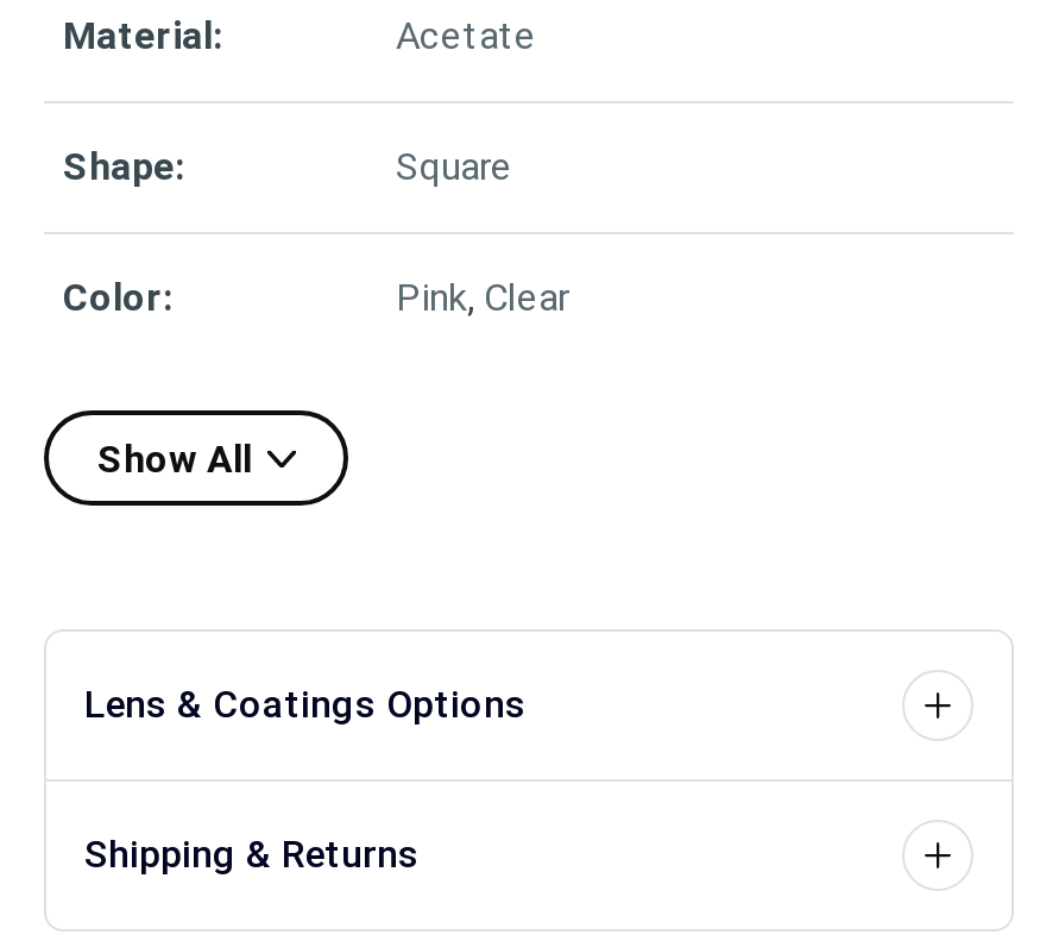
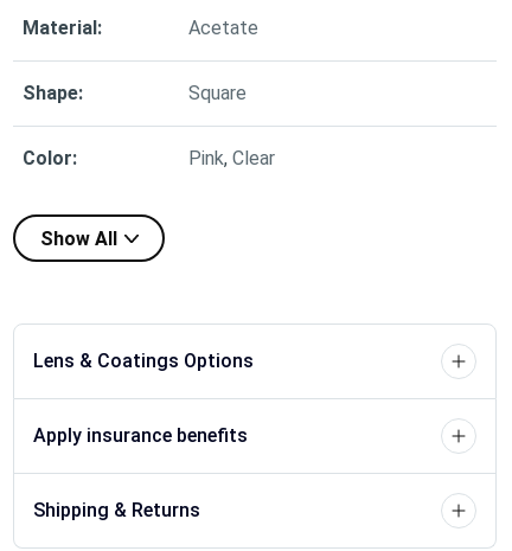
+ Apply insurance benefits
